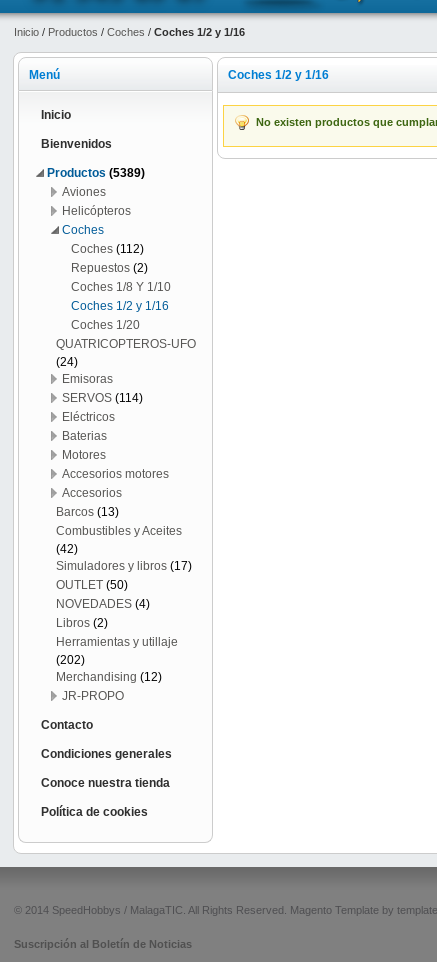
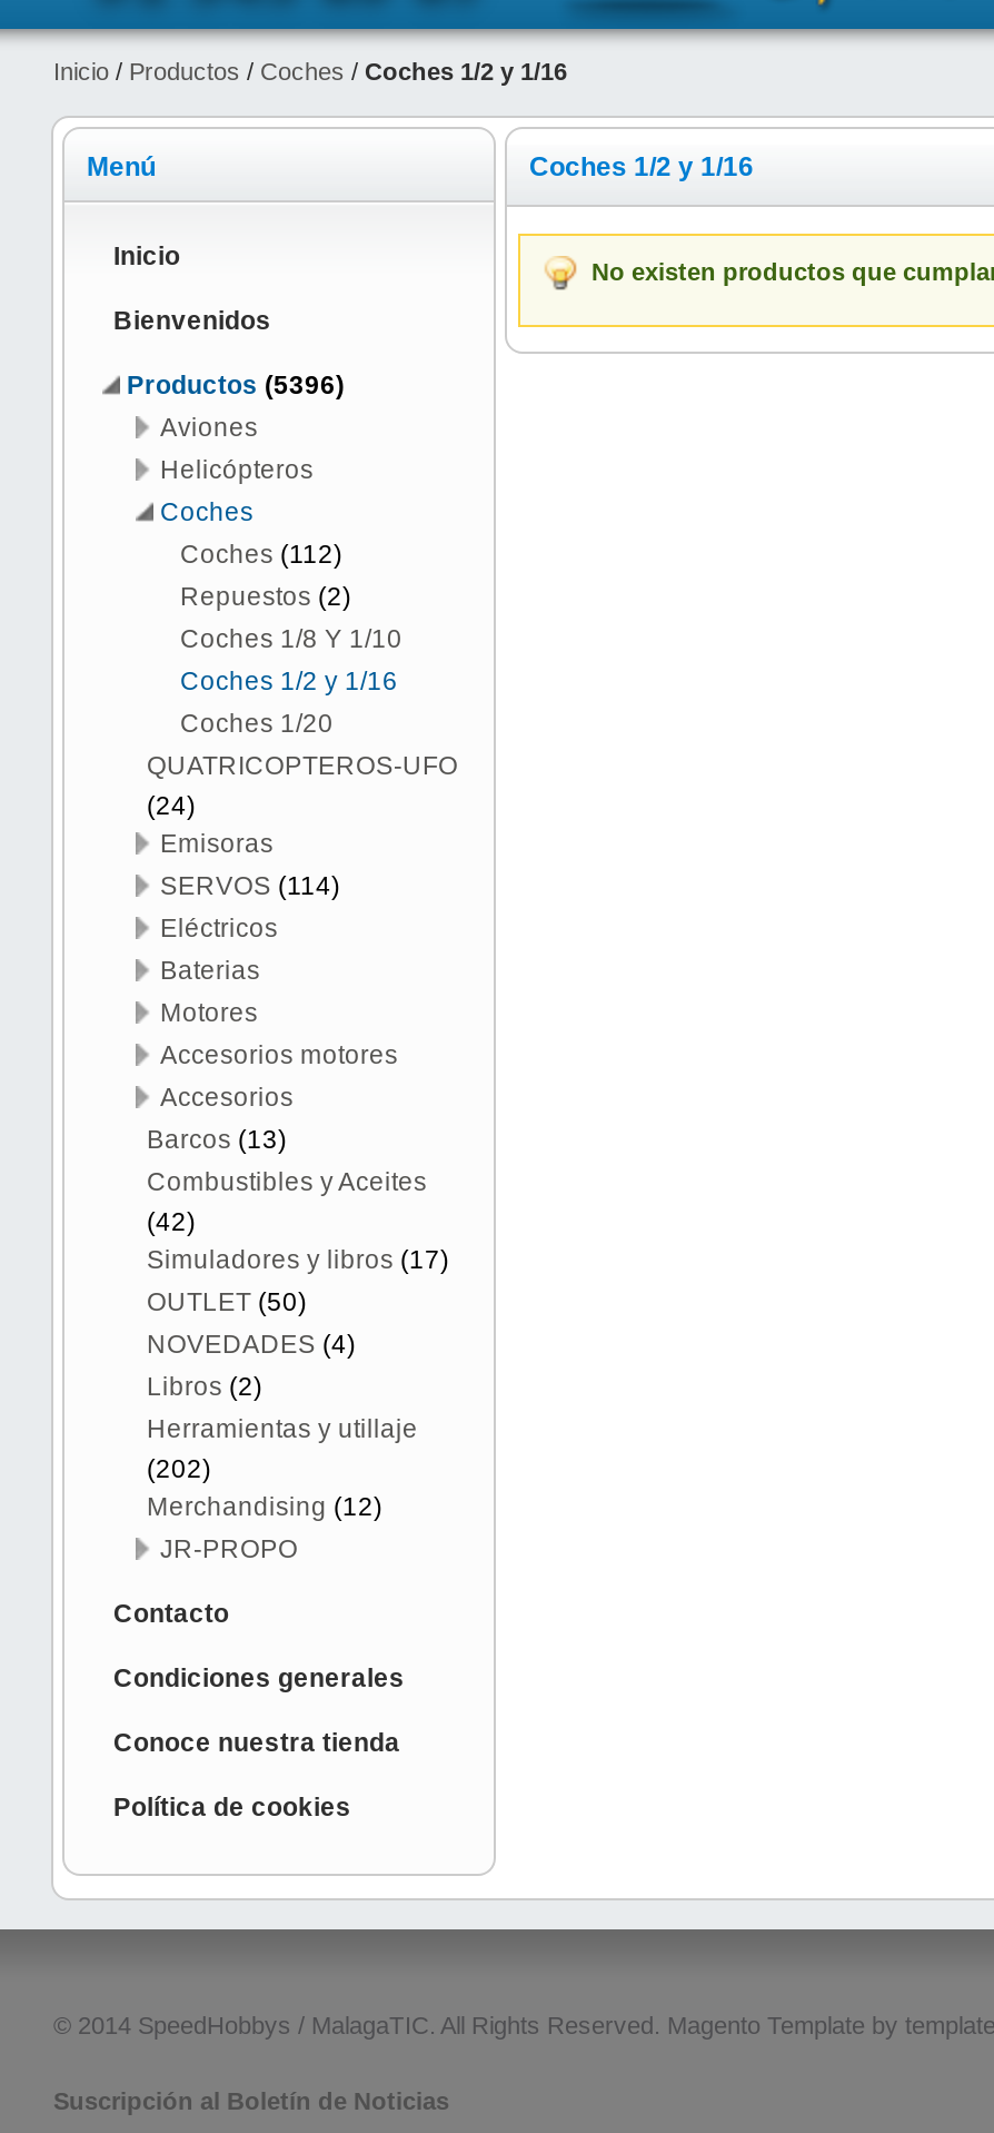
- Productos (5389)
+ Productos (5396)
